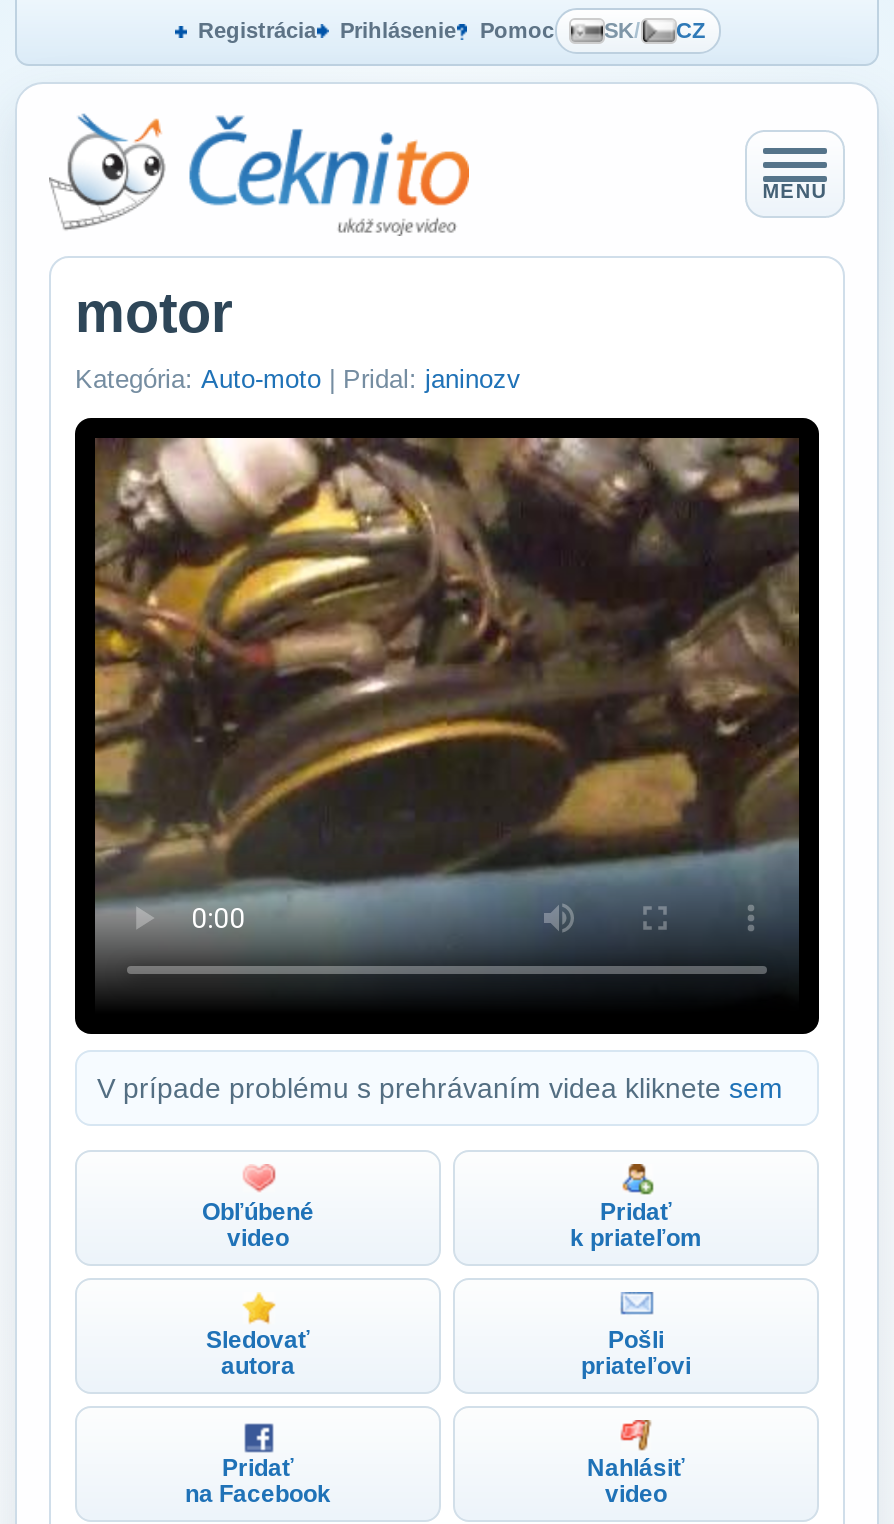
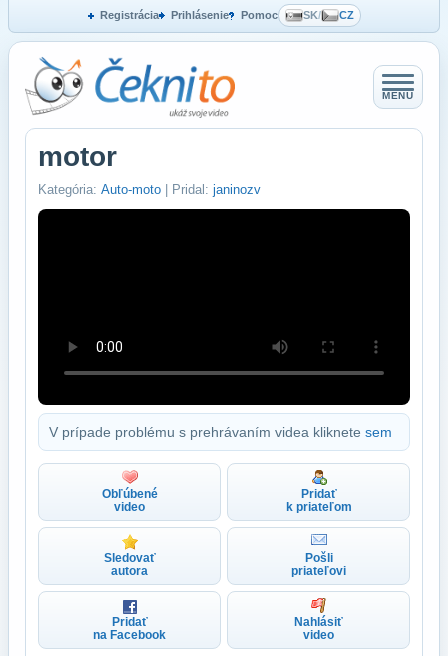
- [image]
